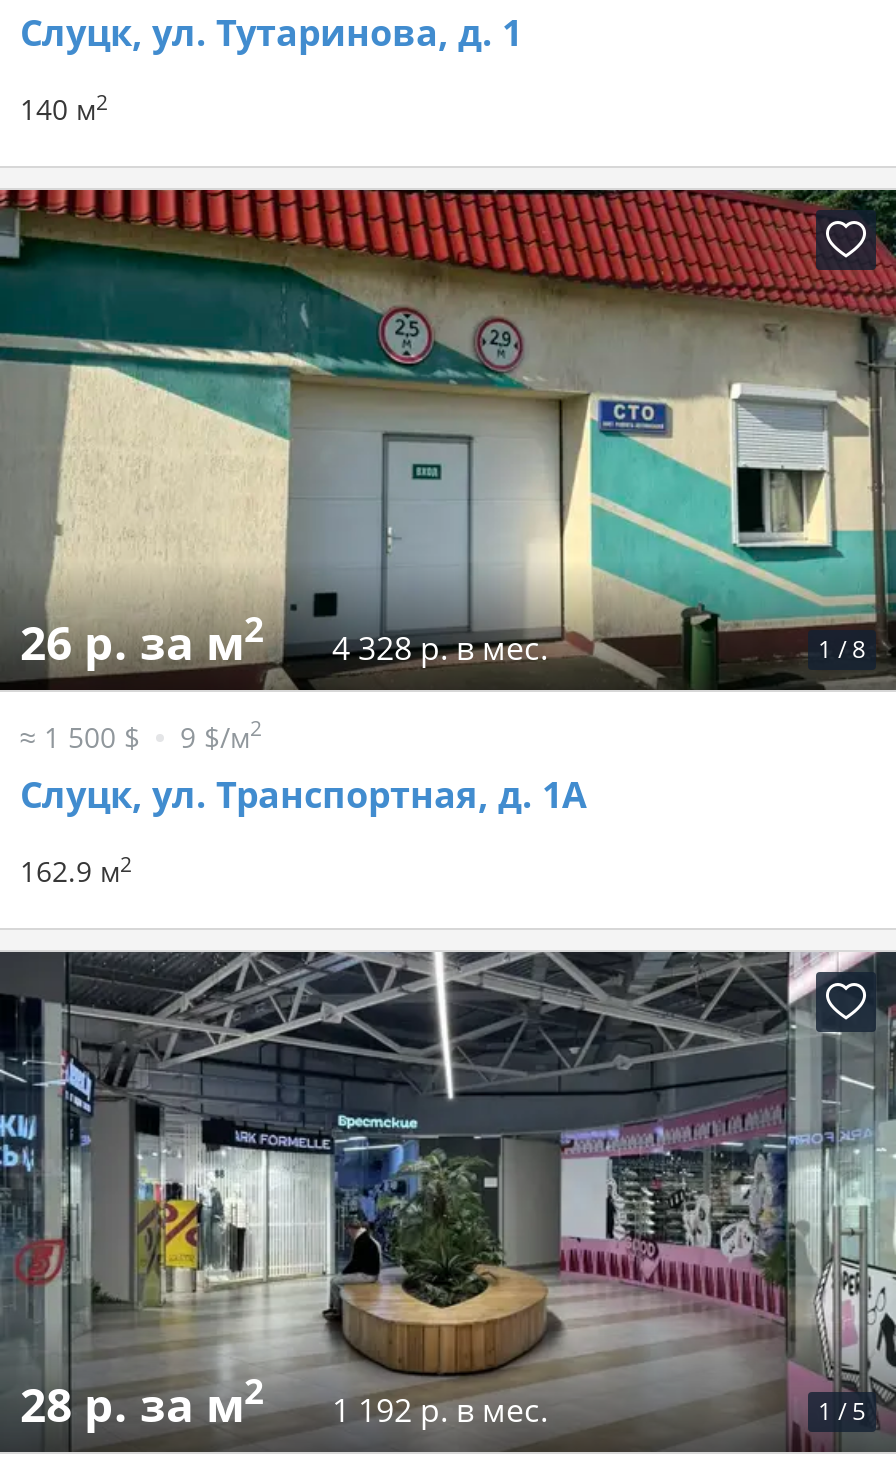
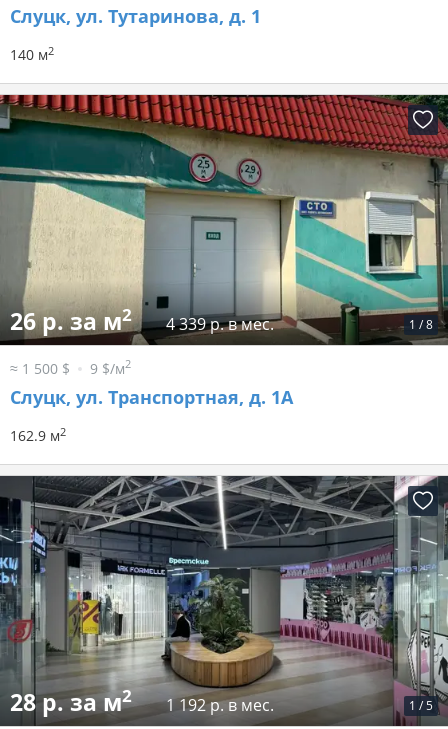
- 26 р. за м2 4 328 р. в мес.
+ 26 р. за м2 4 339 р. в мес.
